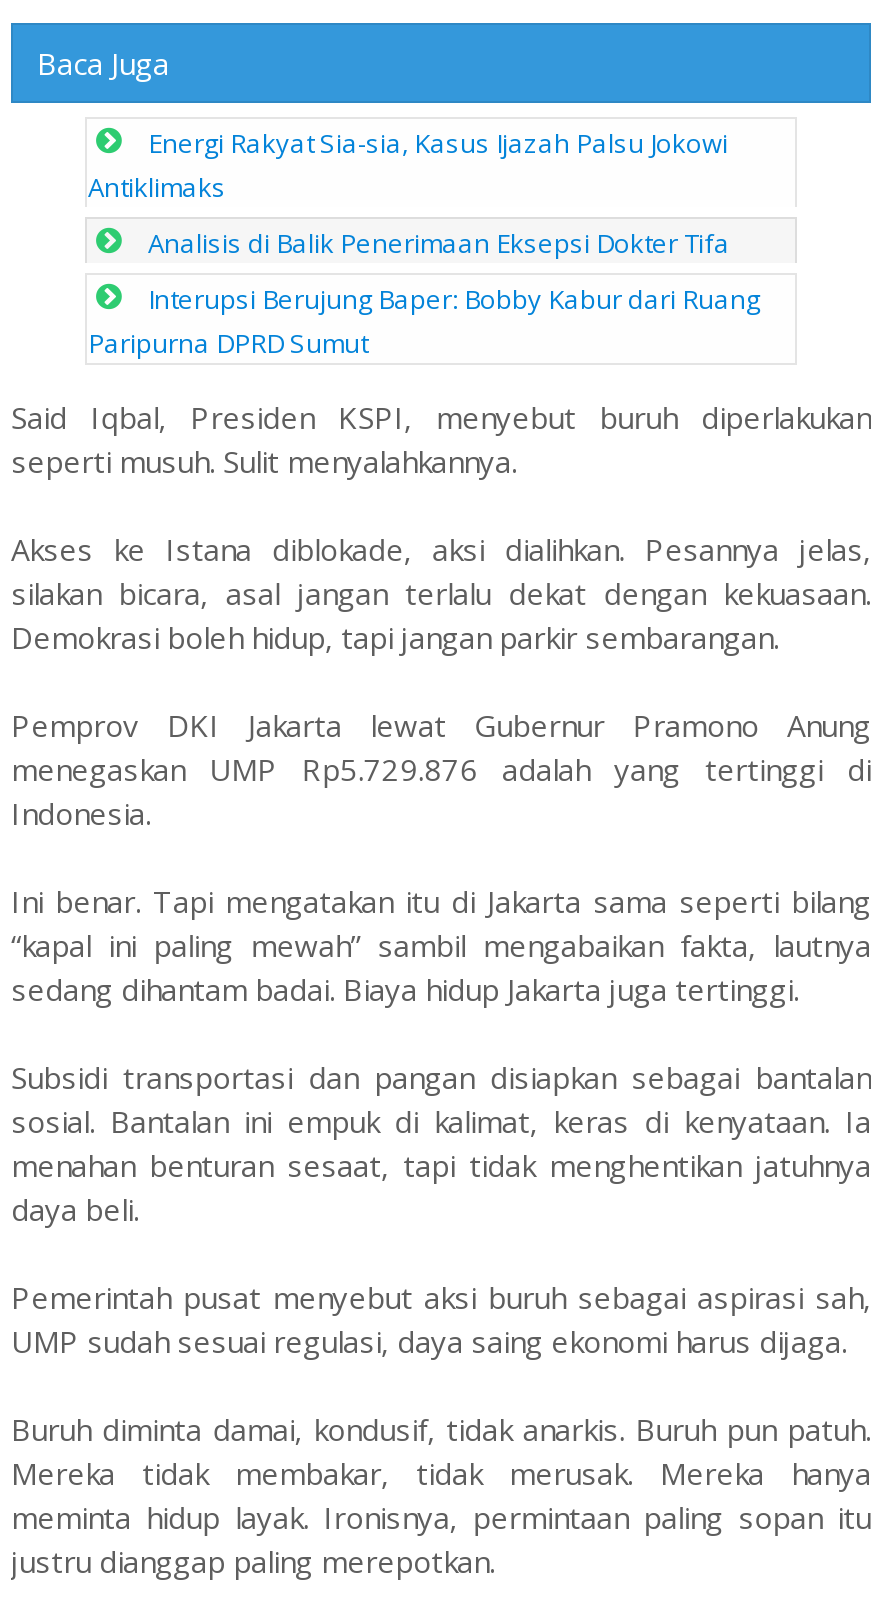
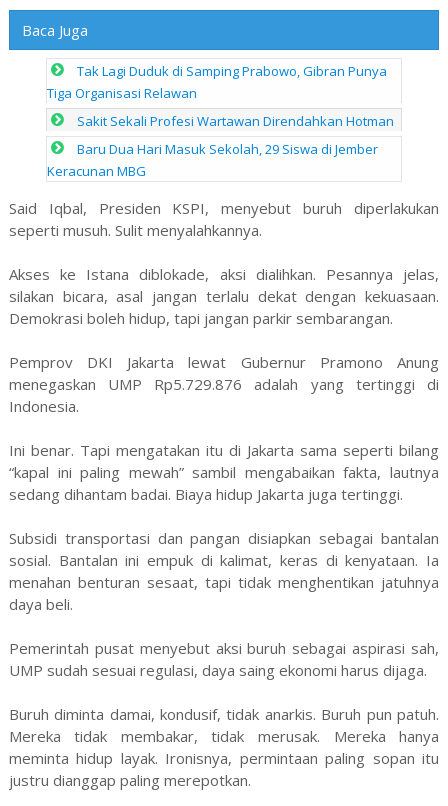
- Energi Rakyat Sia-sia, Kasus Ijazah Palsu Jokowi
- Antiklimaks
+ Tak Lagi Duduk di Samping Prabowo, Gibran Punya
+ Tiga Organisasi Relawan

- Analisis di Balik Penerimaan Eksepsi Dokter Tifa
+ Sakit Sekali Profesi Wartawan Direndahkan Hotman

- Interupsi Berujung Baper: Bobby Kabur dari Ruang
- Paripurna DPRD Sumut
+ Baru Dua Hari Masuk Sekolah, 29 Siswa di Jember
+ Keracunan MBG
